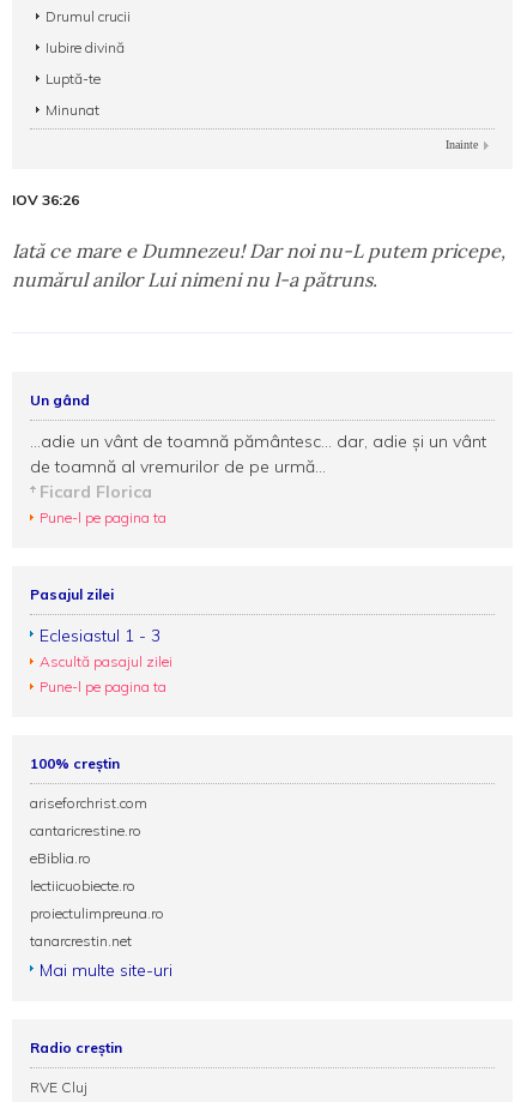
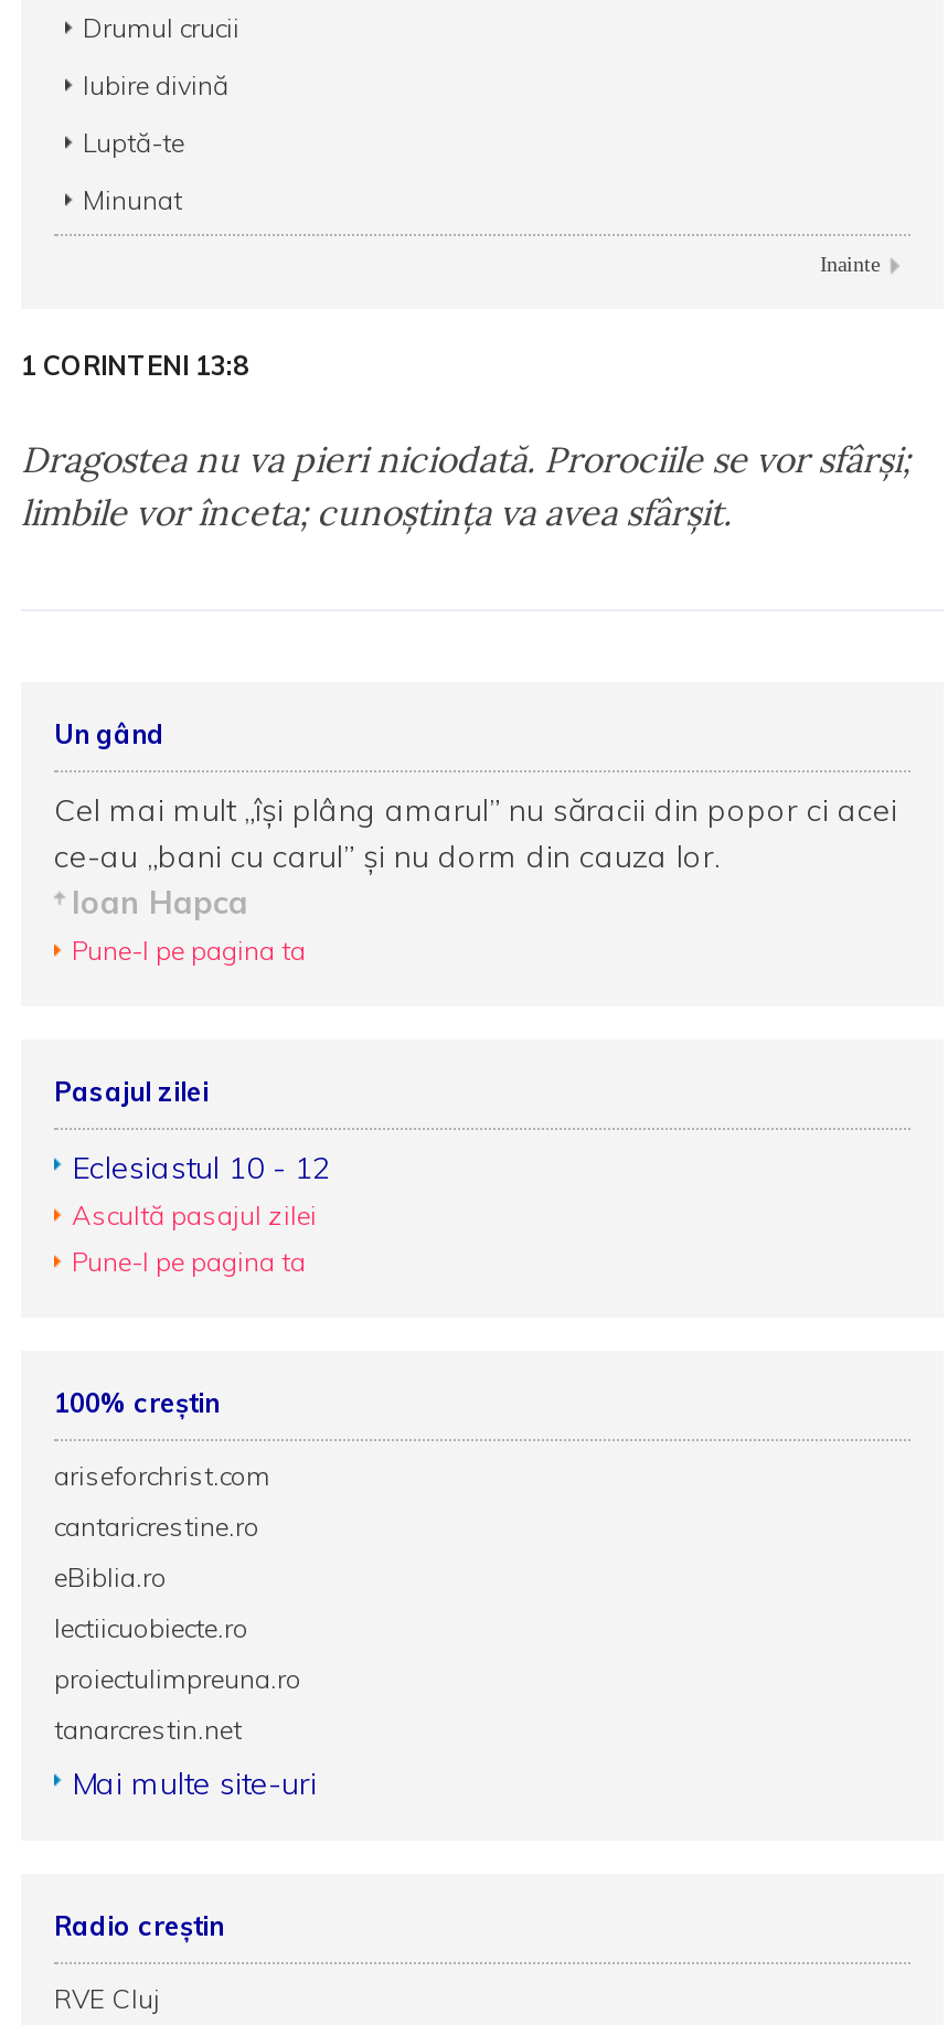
- IOV 36:26
+ 1 CORINTENI 13:8

- Iată ce mare e Dumnezeu! Dar noi nu-L putem pricepe,
- numărul anilor Lui nimeni nu l-a pătruns.
+ Dragostea nu va pieri niciodată. Prorociile se vor sfârşi;
+ limbile vor înceta; cunoştinţa va avea sfârşit.

- ...adie un vânt de toamnă pământesc... dar, adie şi un vânt
- de toamnă al vremurilor de pe urmă...
- Ficard Florica
+ Cel mai mult „își plâng amarul” nu săracii din popor ci acei
+ ce-au „bani cu carul” și nu dorm din cauza lor.
+ Ioan Hapca

- Eclesiastul 1 - 3
+ Eclesiastul 10 - 12
